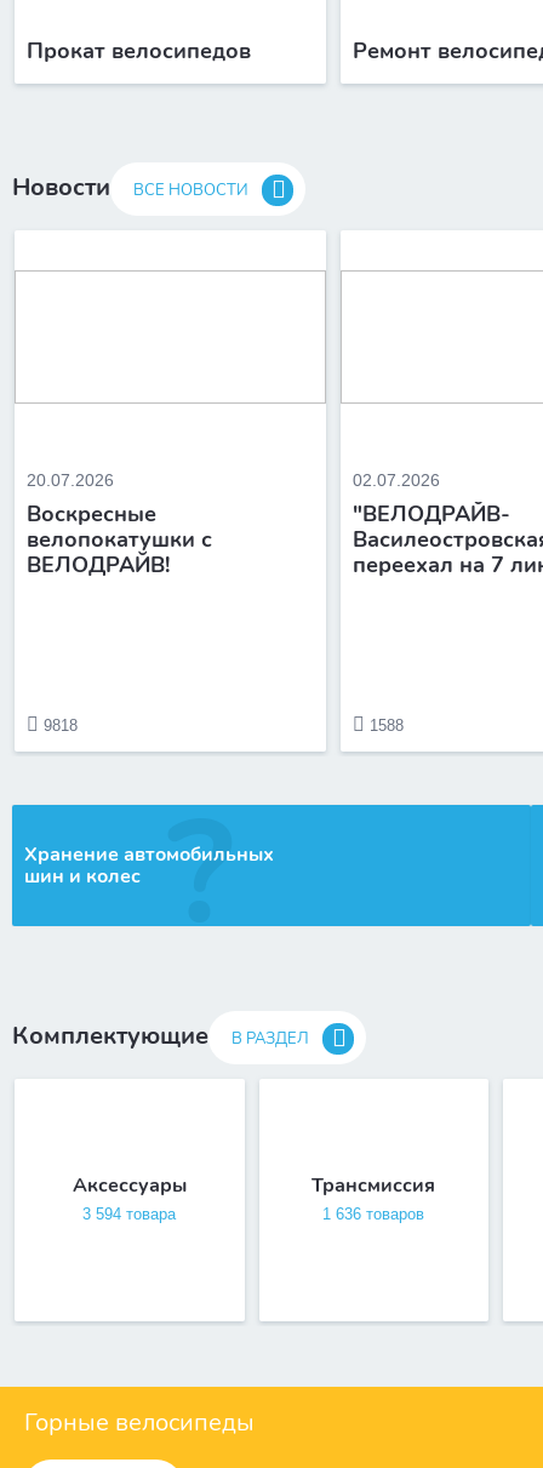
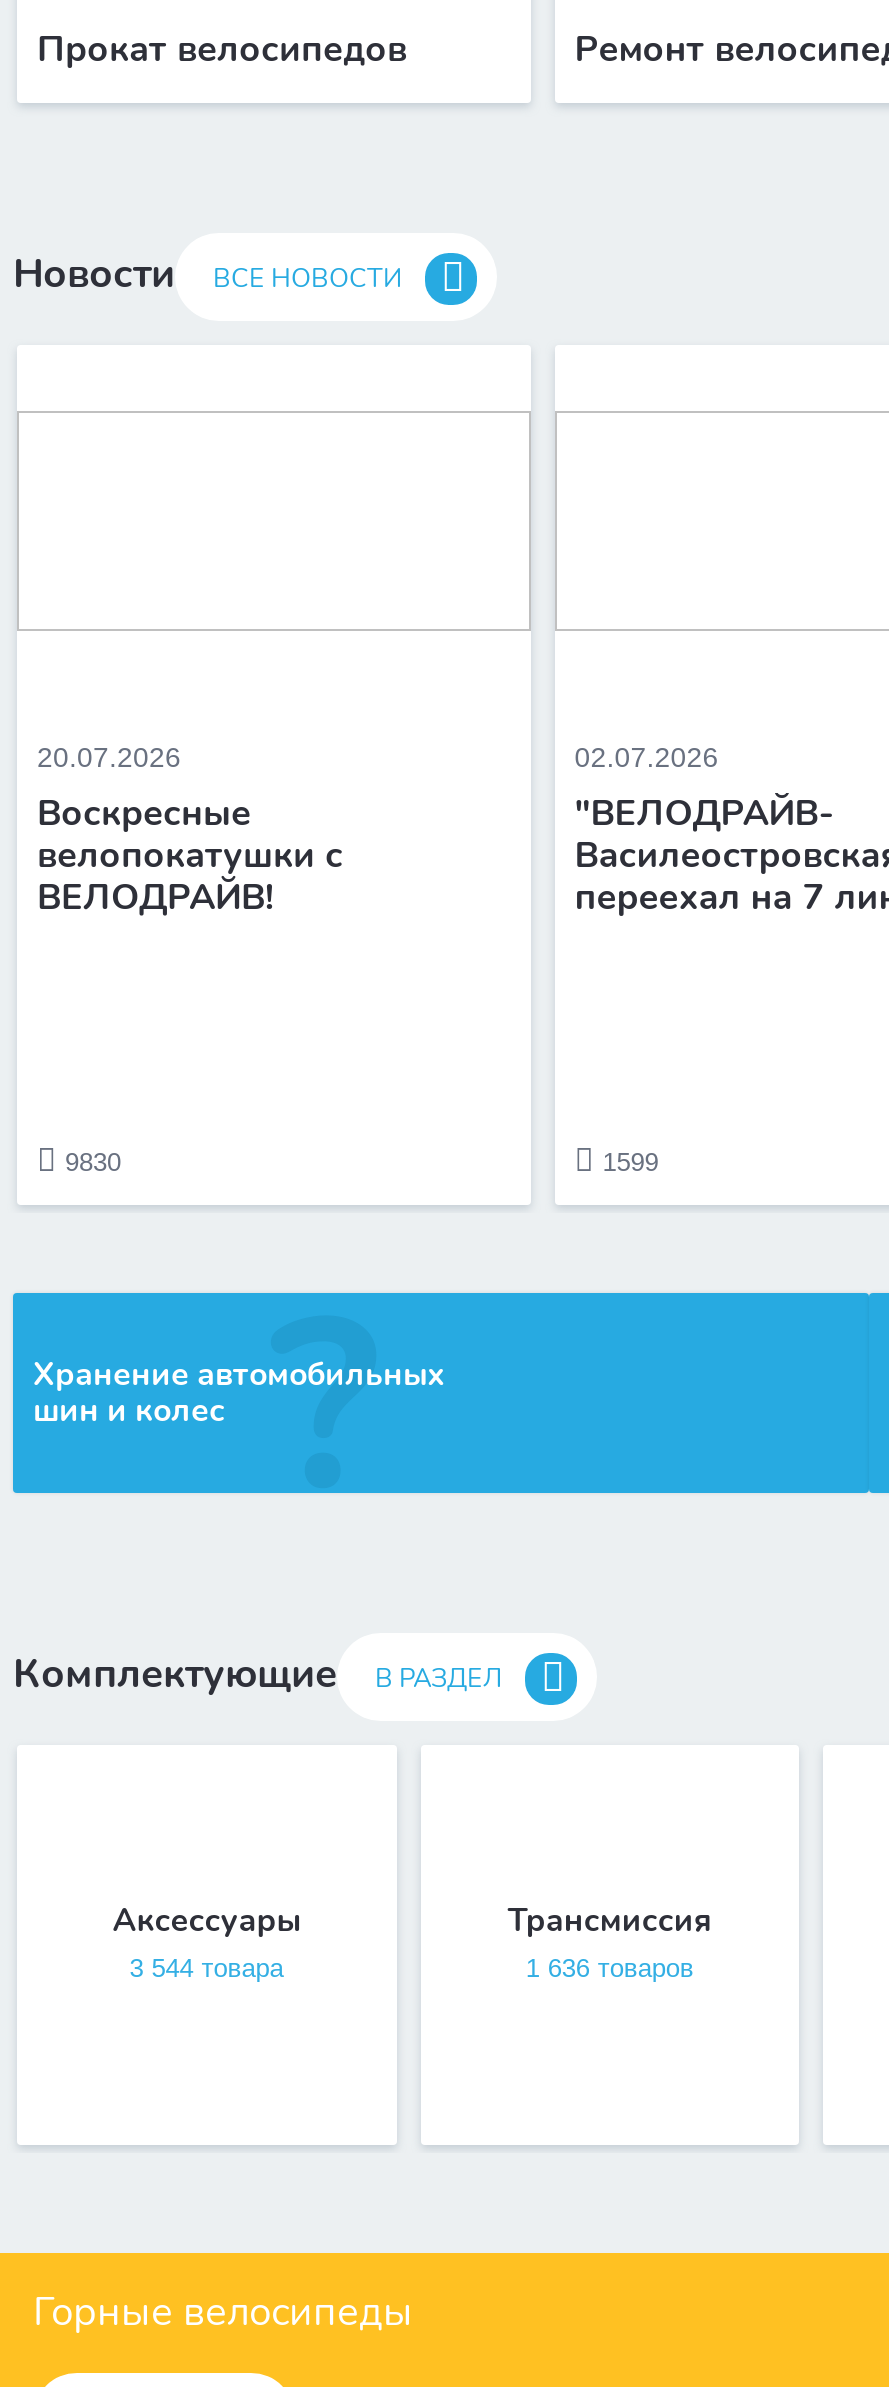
- 9818
+ 9830

- 1588
+ 1599

- 3 594 товара
+ 3 544 товара
